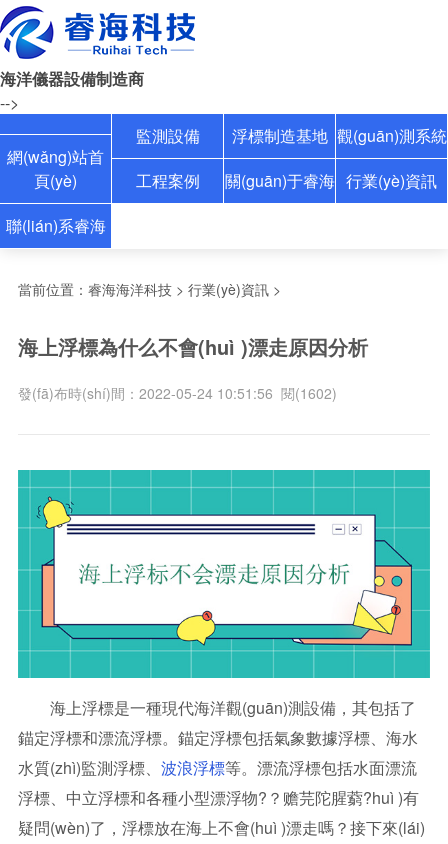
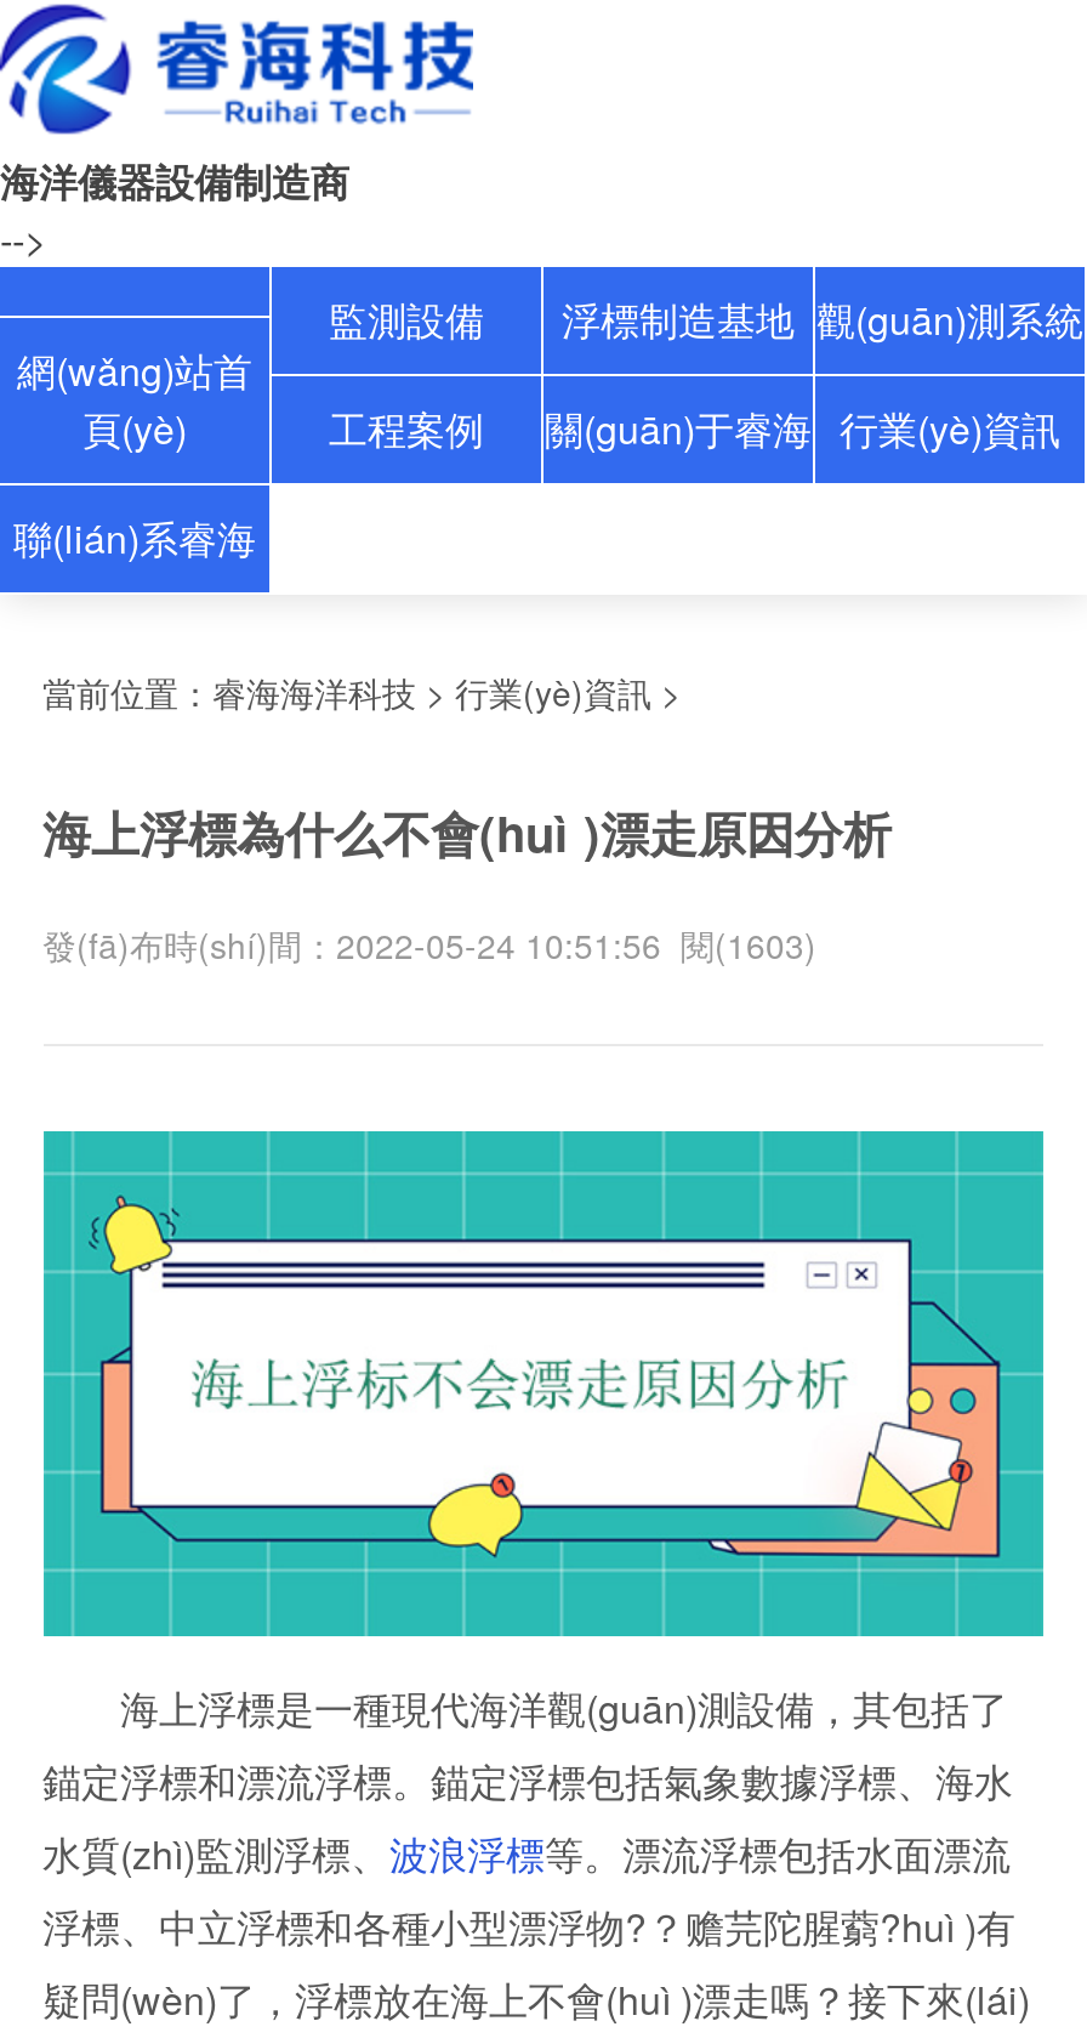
- 發(fā)布時(shí)間：2022-05-24 10:51:56 閱(1602)
+ 發(fā)布時(shí)間：2022-05-24 10:51:56 閱(1603)
